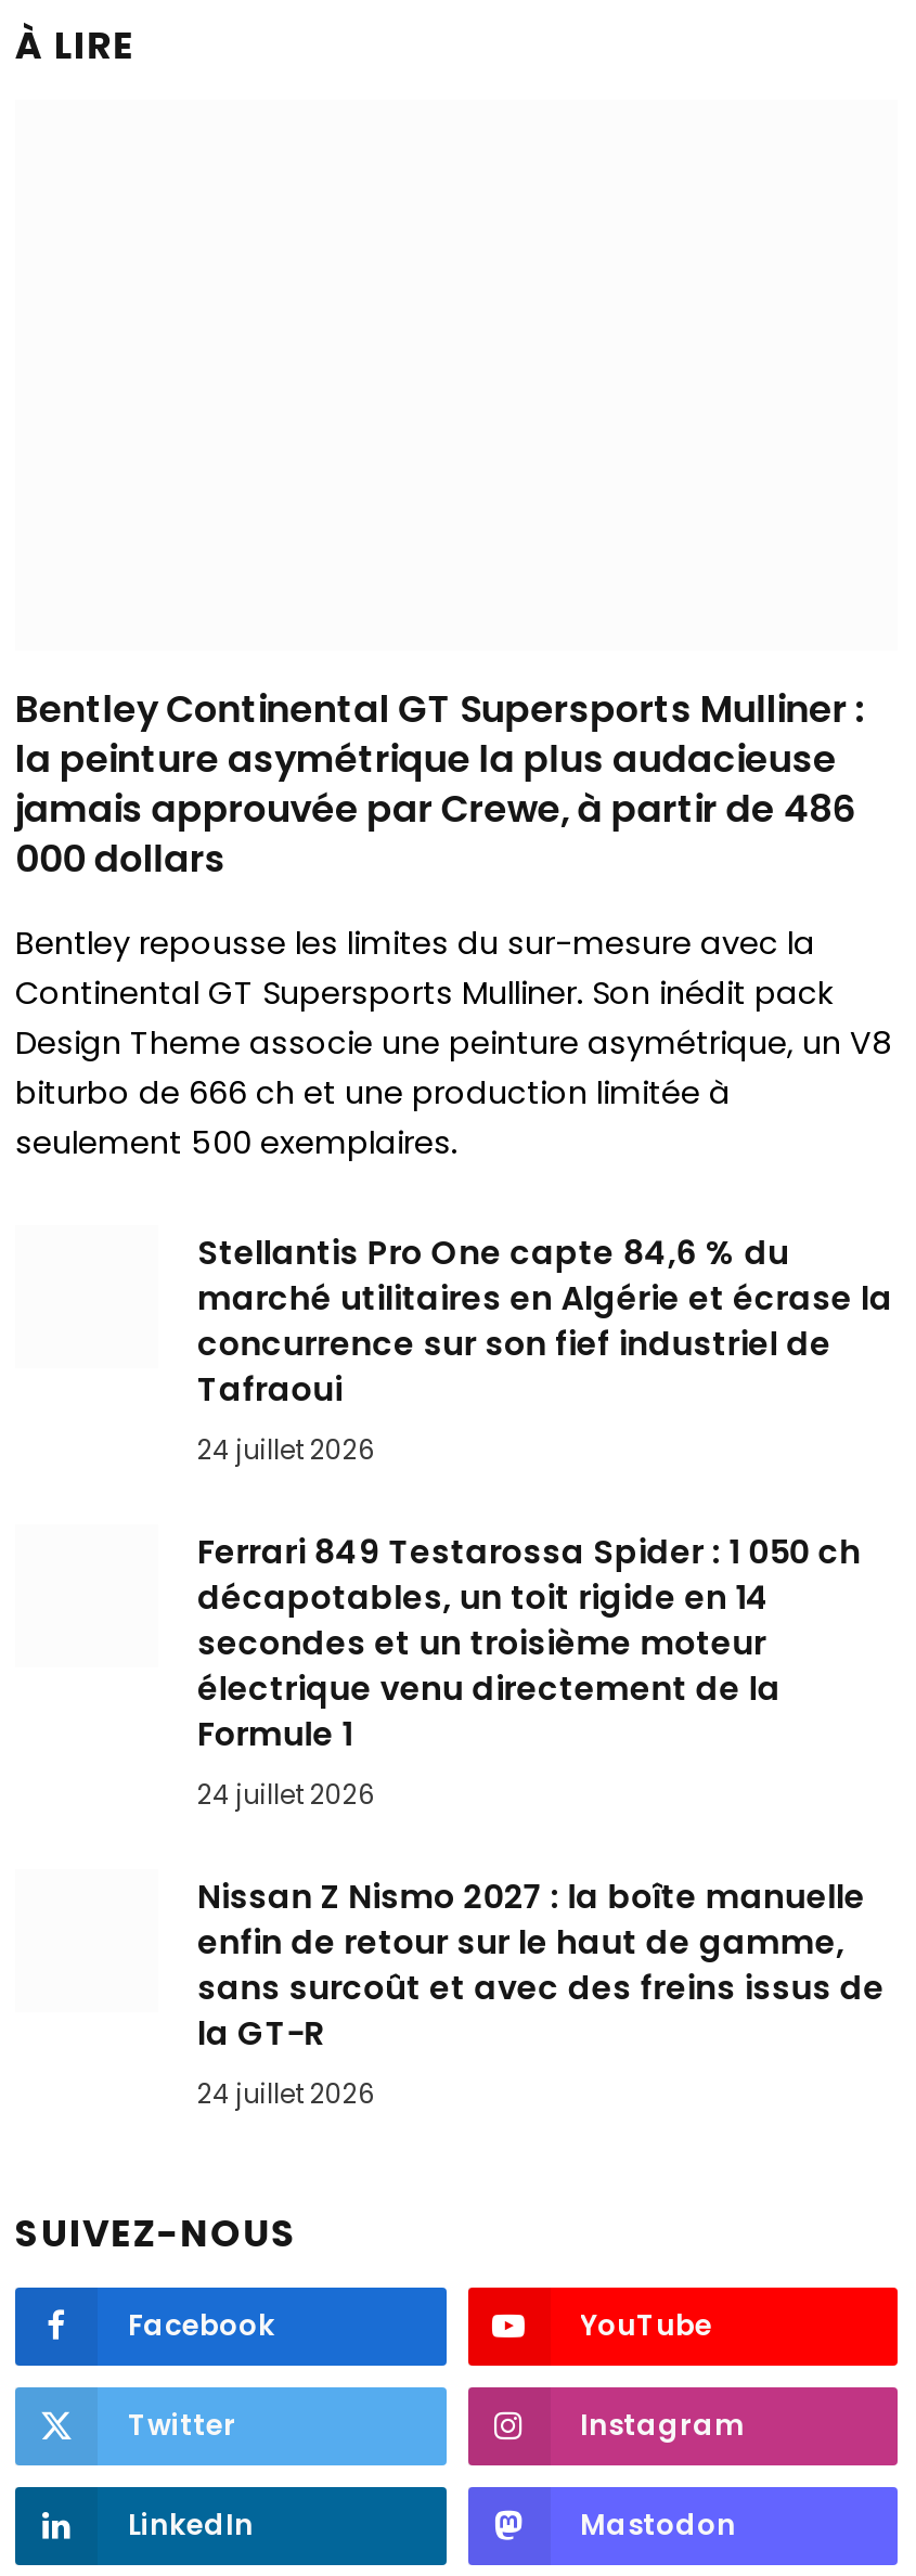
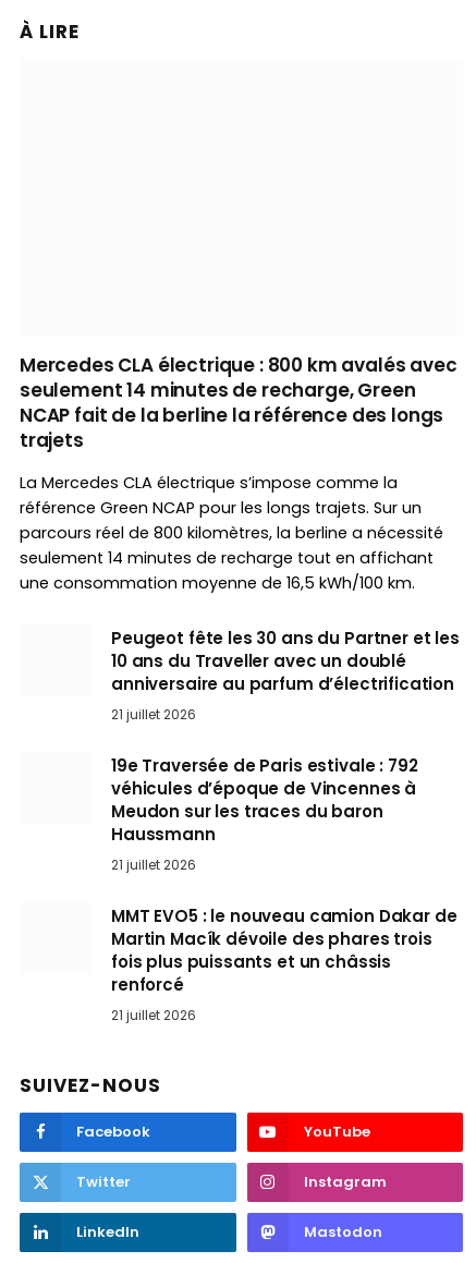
- Bentley Continental GT Supersports Mulliner :
- la peinture asymétrique la plus audacieuse
- jamais approuvée par Crewe, à partir de 486
- 000 dollars
+ Mercedes CLA électrique : 800 km avalés avec
+ seulement 14 minutes de recharge, Green
+ NCAP fait de la berline la référence des longs
+ trajets

- Bentley repousse les limites du sur-mesure avec la
- Continental GT Supersports Mulliner. Son inédit pack
- Design Theme associe une peinture asymétrique, un V8
- biturbo de 666 ch et une production limitée à
- seulement 500 exemplaires.
+ La Mercedes CLA électrique s’impose comme la
+ référence Green NCAP pour les longs trajets. Sur un
+ parcours réel de 800 kilomètres, la berline a nécessité
+ seulement 14 minutes de recharge tout en affichant
+ une consommation moyenne de 16,5 kWh/100 km.

- Stellantis Pro One capte 84,6 % du
- marché utilitaires en Algérie et écrase la
- concurrence sur son fief industriel de
- Tafraoui
- 24 juillet 2026
+ Peugeot fête les 30 ans du Partner et les
+ 10 ans du Traveller avec un doublé
+ anniversaire au parfum d’électrification
+ 21 juillet 2026

- Ferrari 849 Testarossa Spider : 1 050 ch
- décapotables, un toit rigide en 14
- secondes et un troisième moteur
- électrique venu directement de la
- Formule 1
- 24 juillet 2026
+ 19e Traversée de Paris estivale : 792
+ véhicules d’époque de Vincennes à
+ Meudon sur les traces du baron
+ Haussmann
+ 21 juillet 2026

- Nissan Z Nismo 2027 : la boîte manuelle
- enfin de retour sur le haut de gamme,
- sans surcoût et avec des freins issus de
- la GT-R
- 24 juillet 2026
+ MMT EVO5 : le nouveau camion Dakar de
+ Martin Macík dévoile des phares trois
+ fois plus puissants et un châssis
+ renforcé
+ 21 juillet 2026
